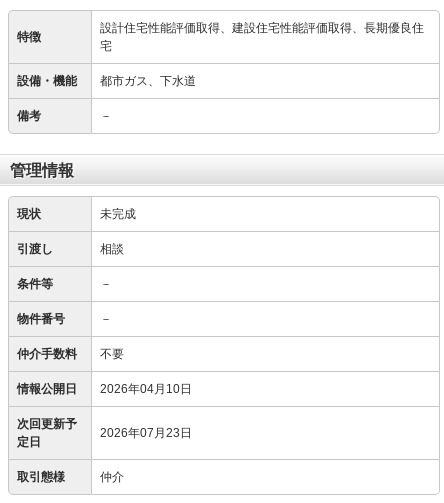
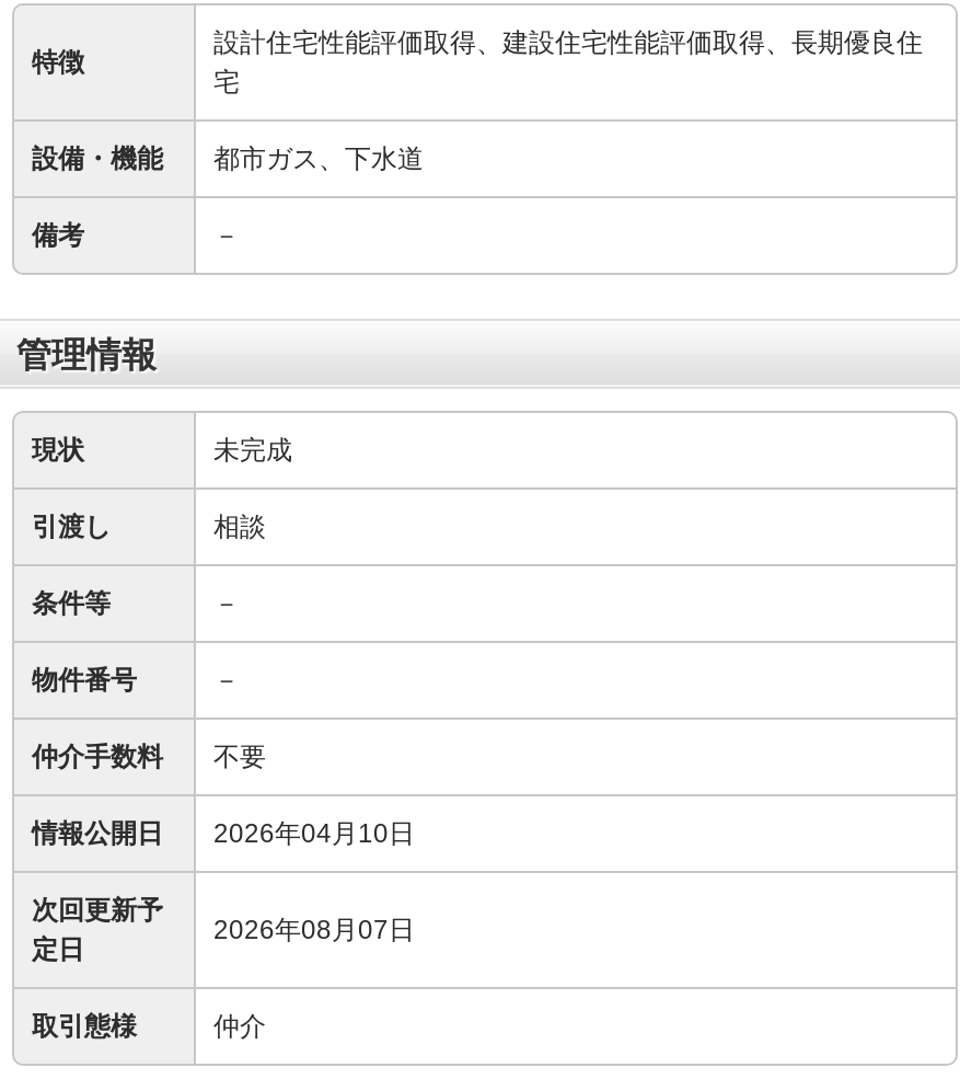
- 2026年07月23日
+ 2026年08月07日
